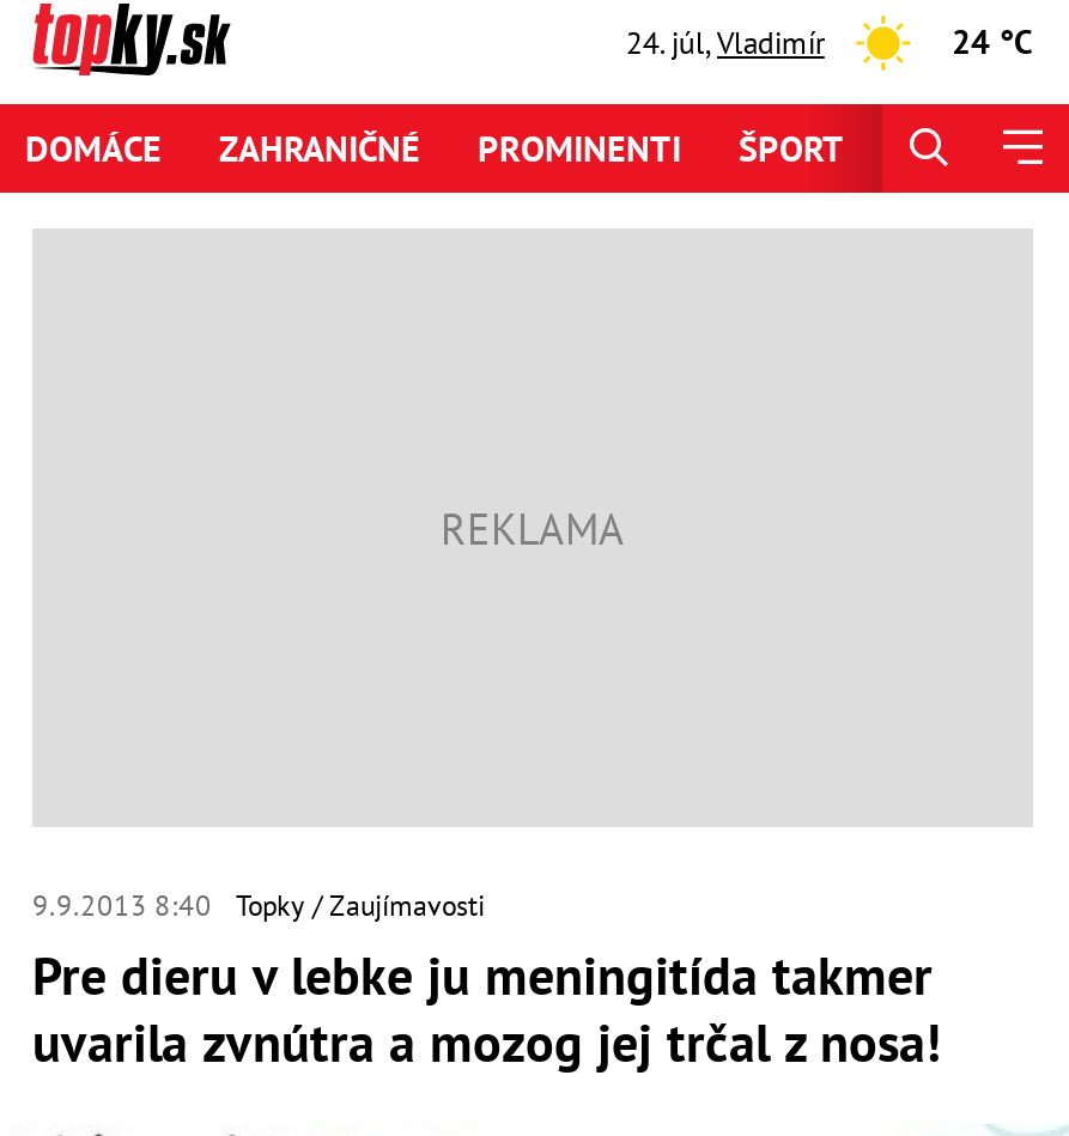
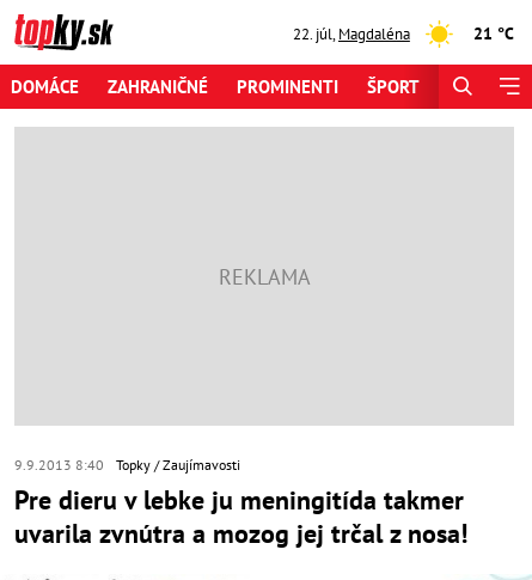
- 24. júl, Vladimír
+ 22. júl, Magdaléna

- 24 °C
+ 21 °C
